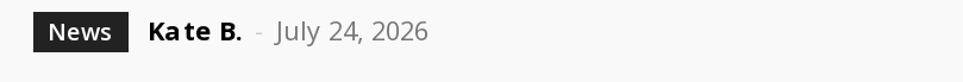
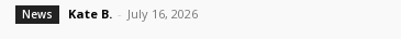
- News Kate B. - July 24, 2026
+ News Kate B. - July 16, 2026
